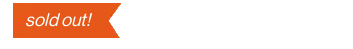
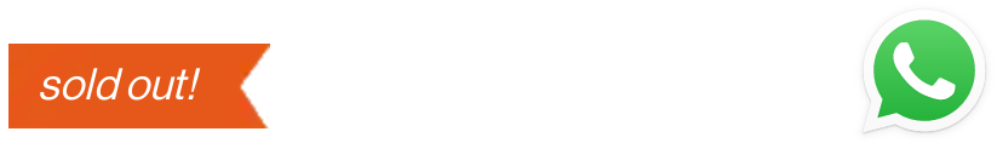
+ [image]
